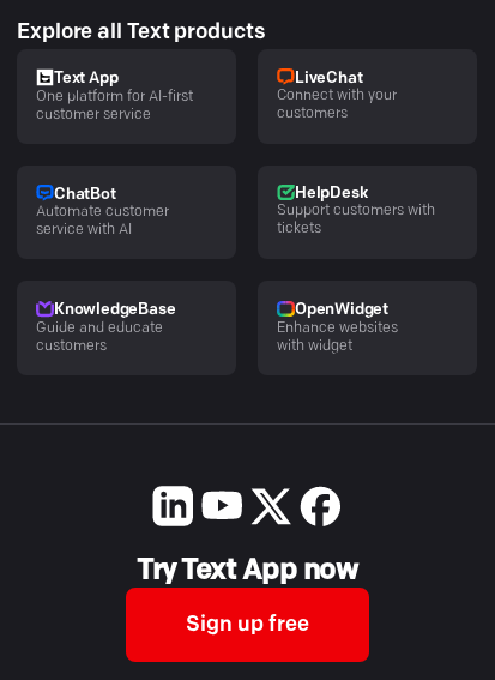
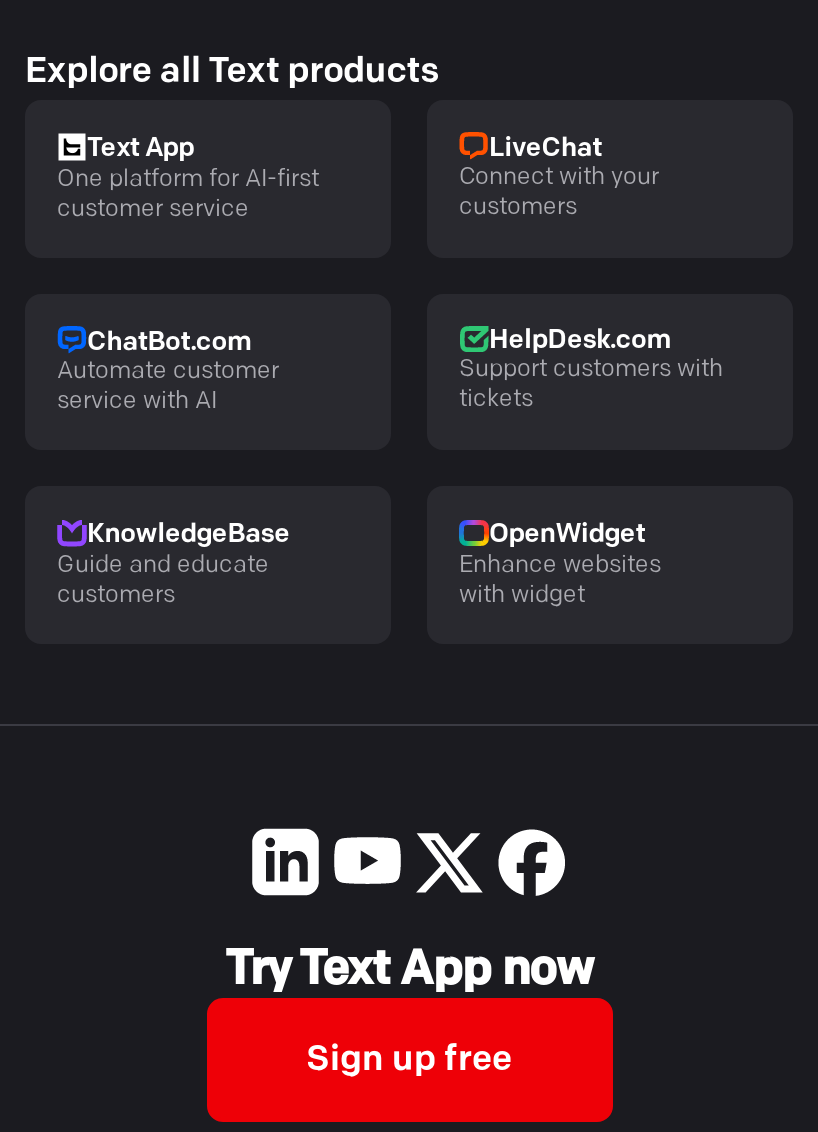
- ChatBot
+ ChatBot.com

- HelpDesk
+ HelpDesk.com
